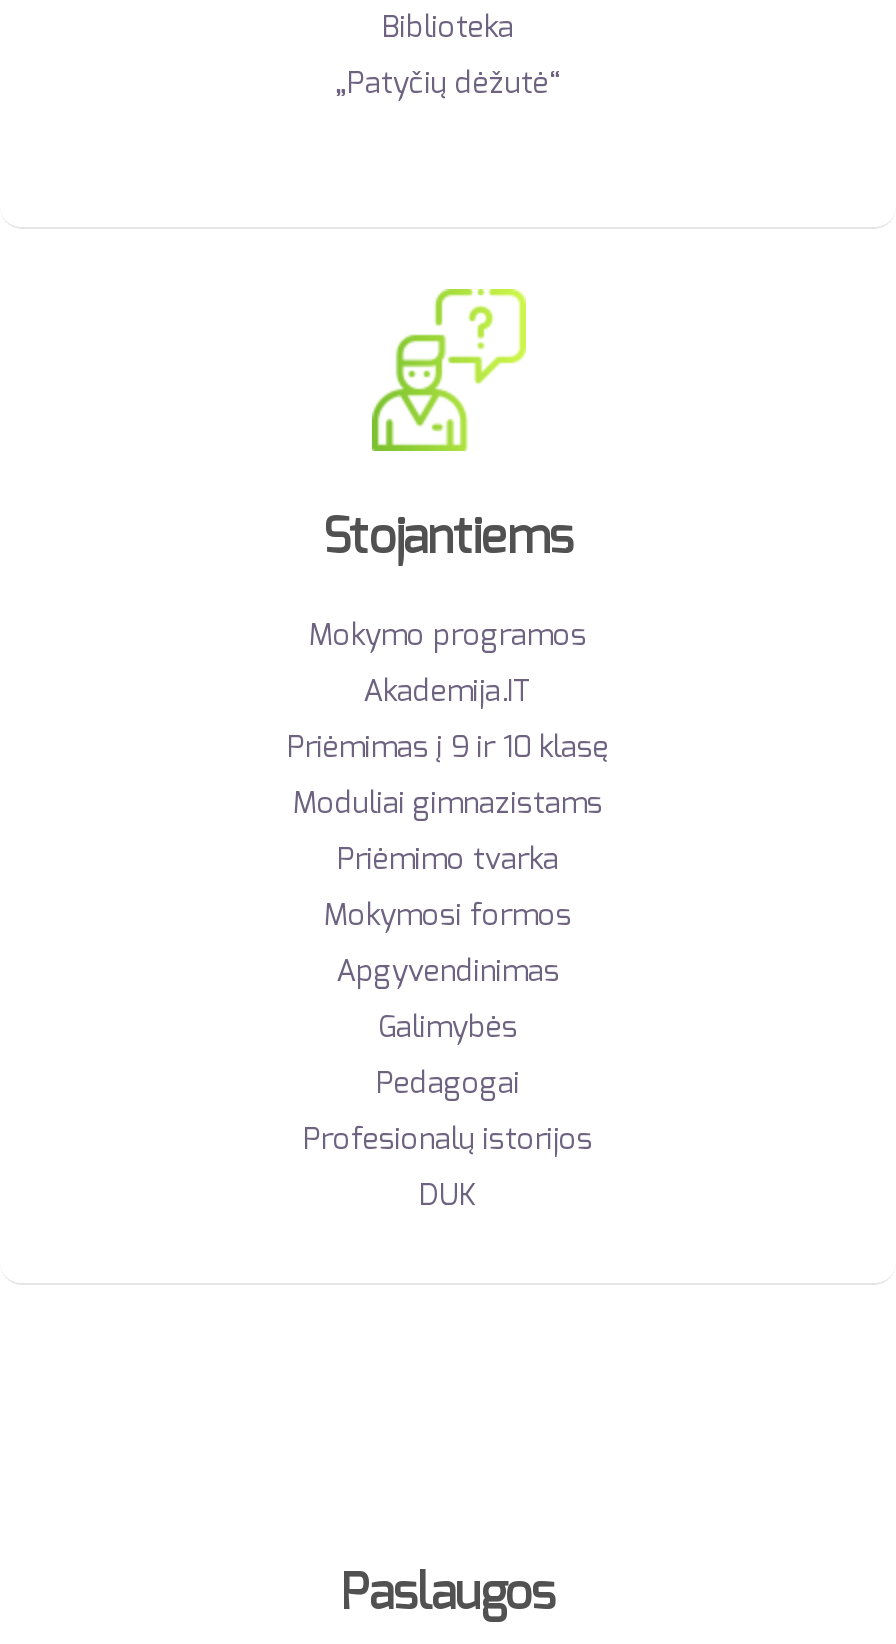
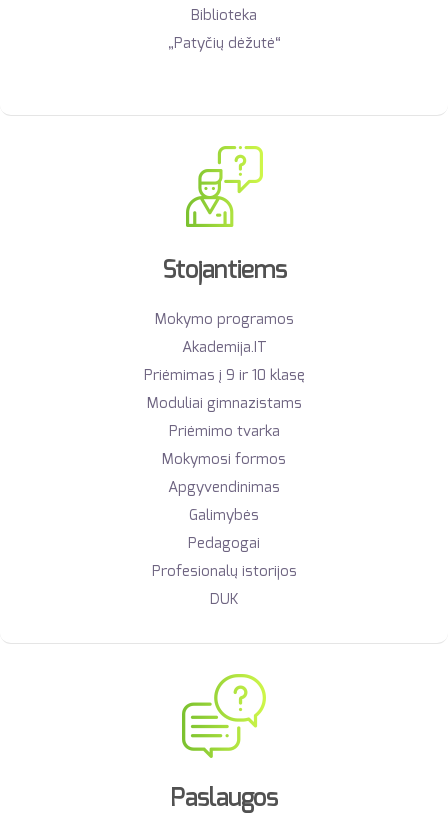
+ [image]
